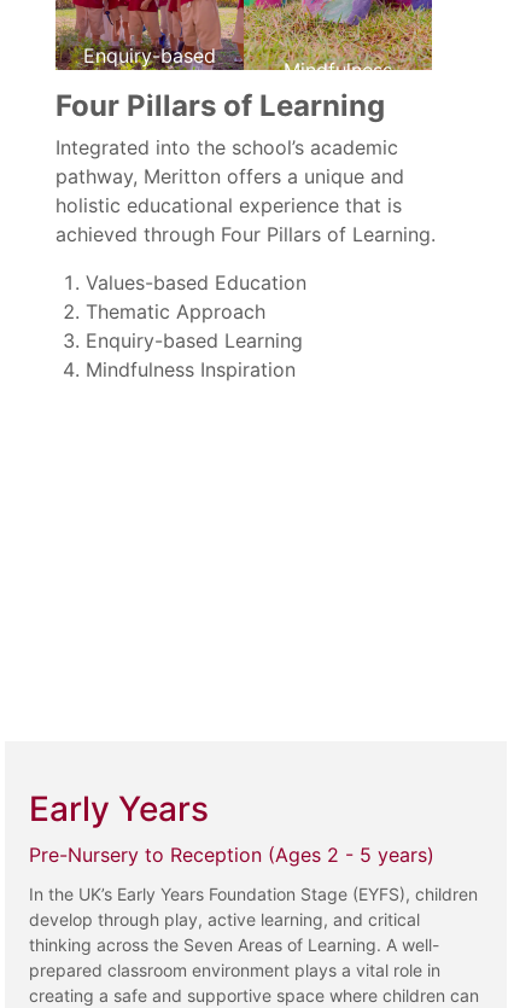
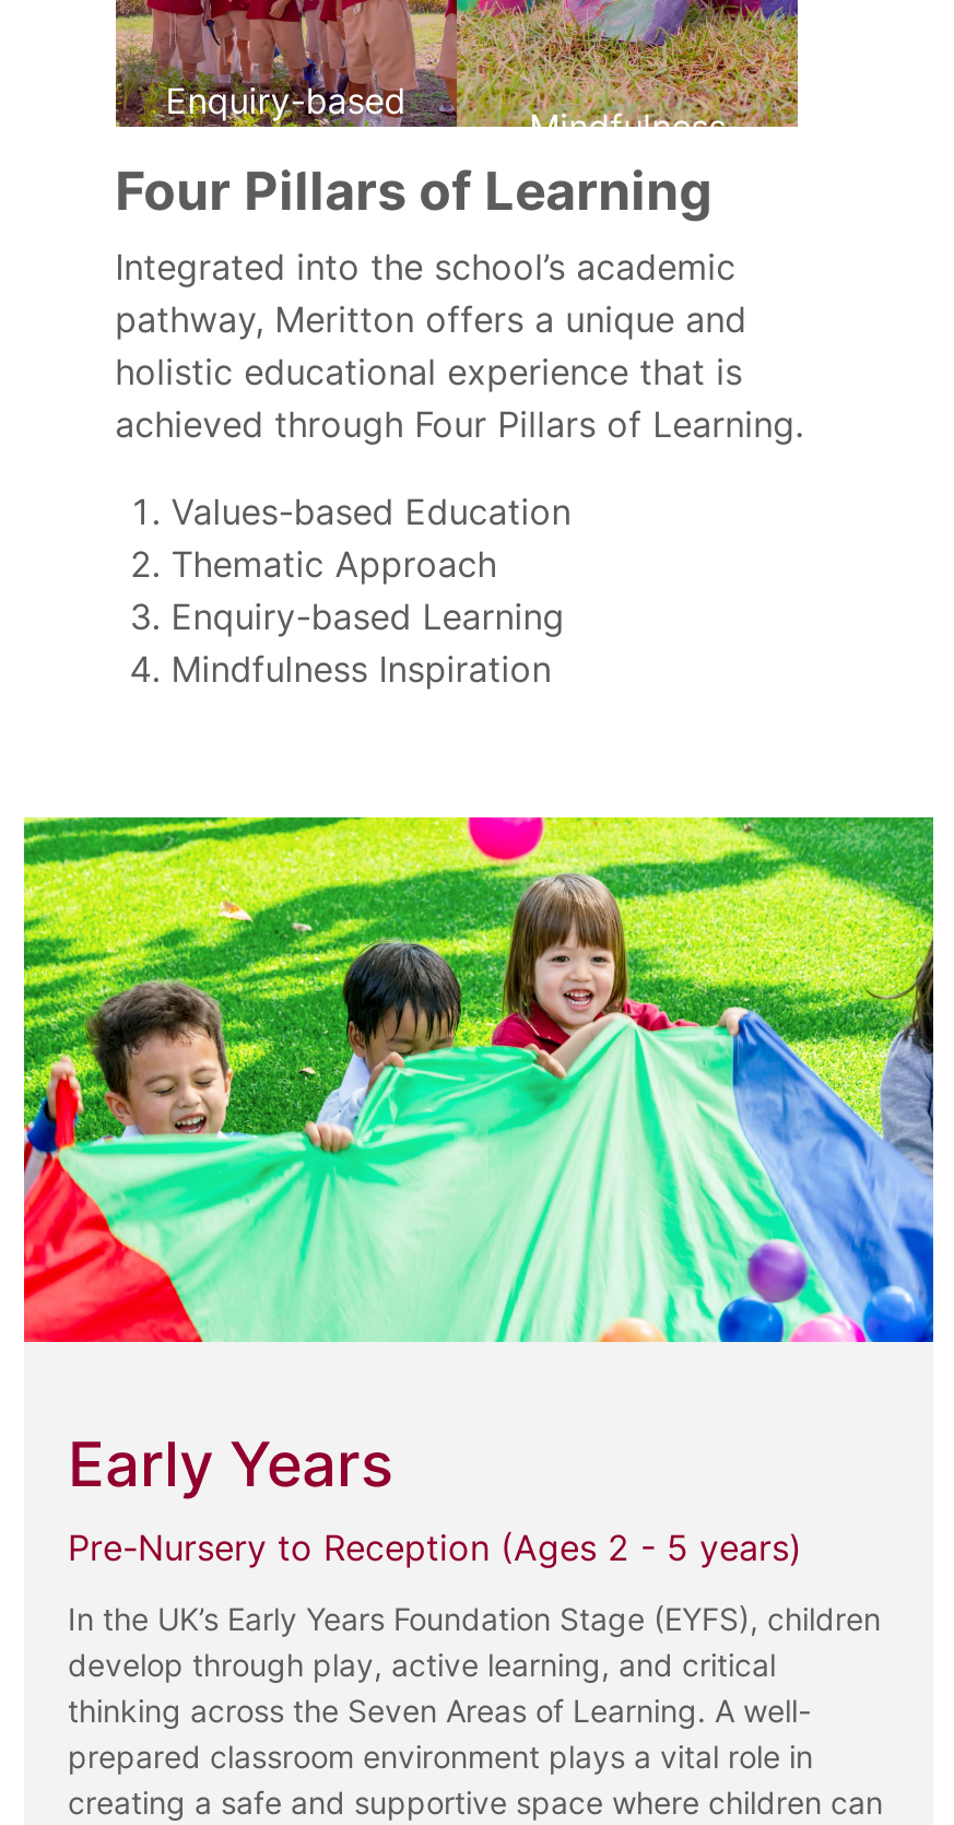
+ [image]
